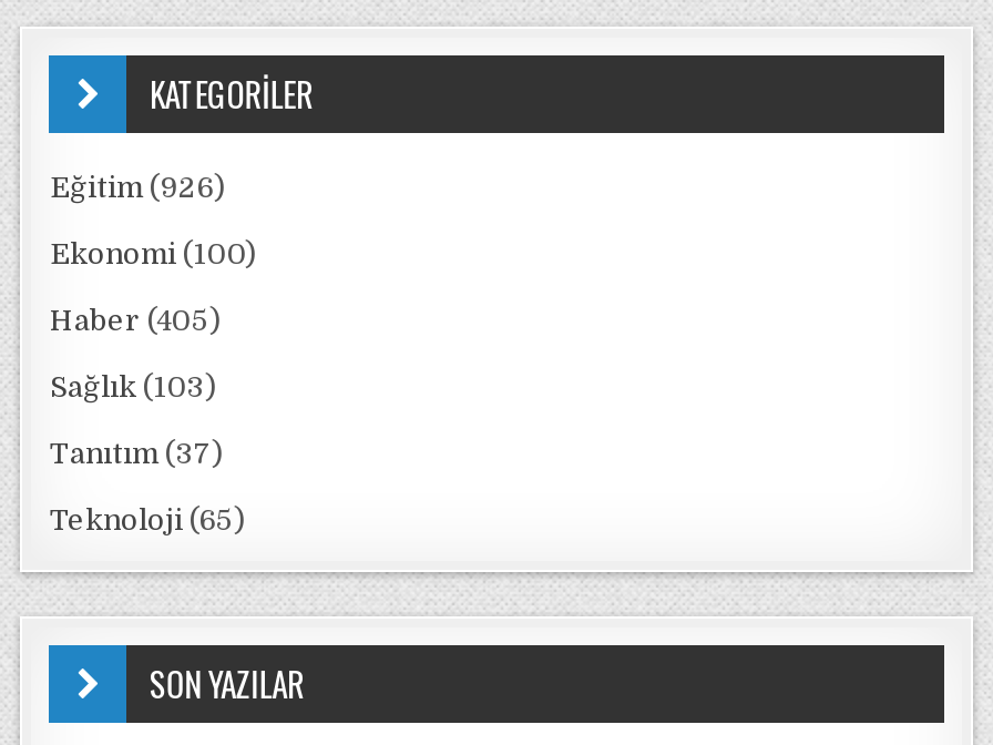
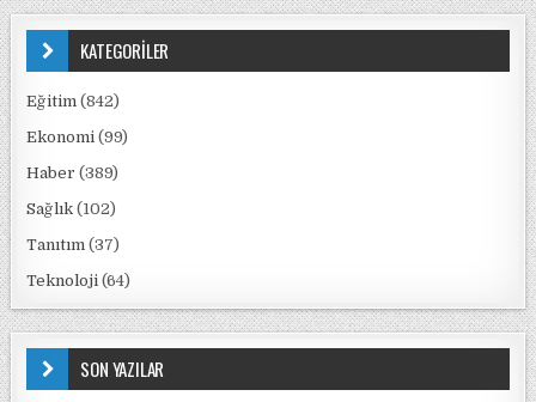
- Eğitim (926)
+ Eğitim (842)

- Ekonomi (100)
+ Ekonomi (99)

- Haber (405)
+ Haber (389)

- Sağlık (103)
+ Sağlık (102)

- Teknoloji (65)
+ Teknoloji (64)
